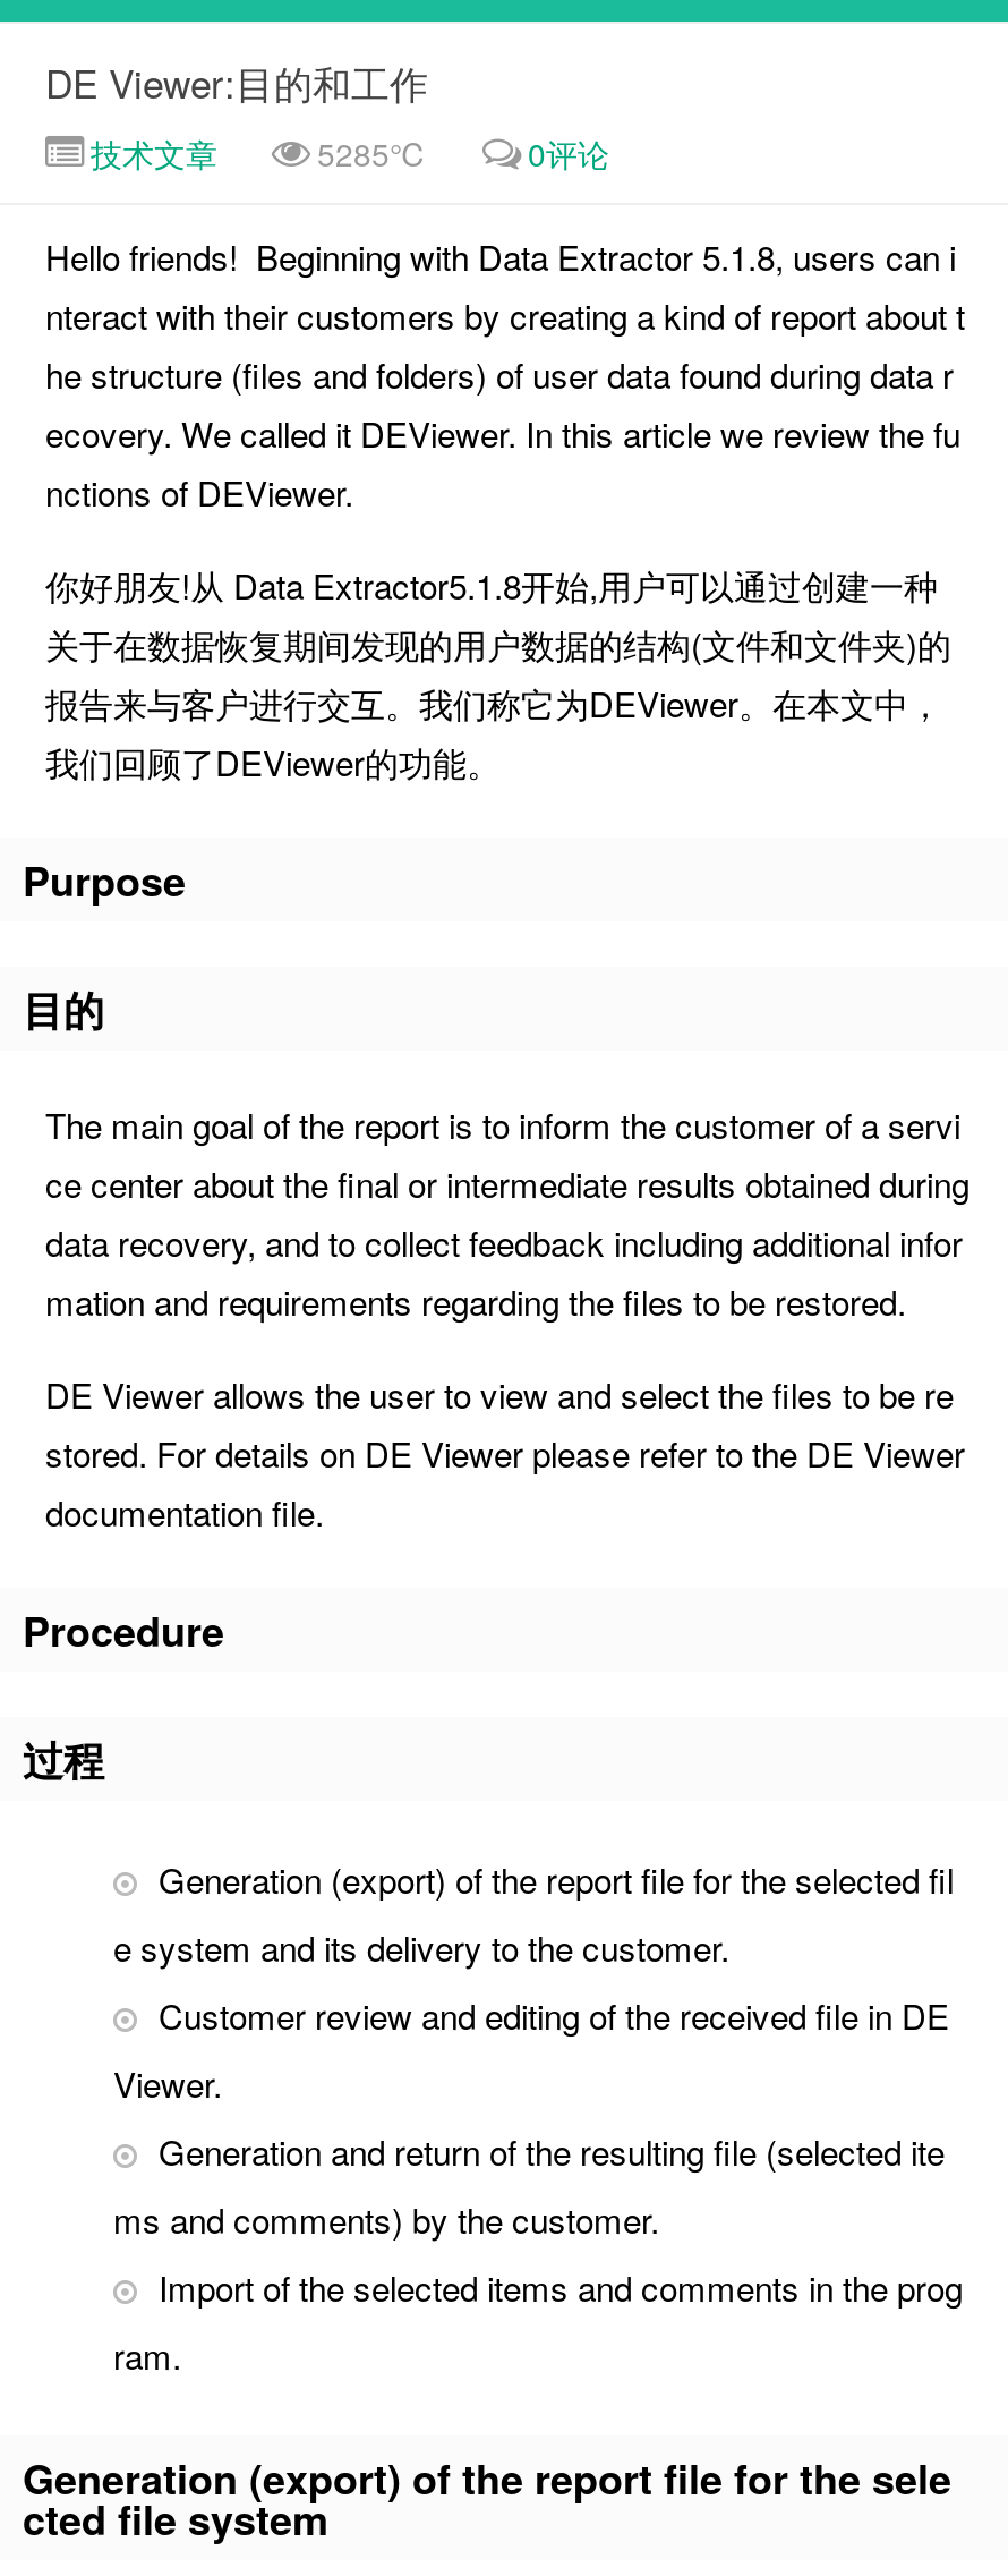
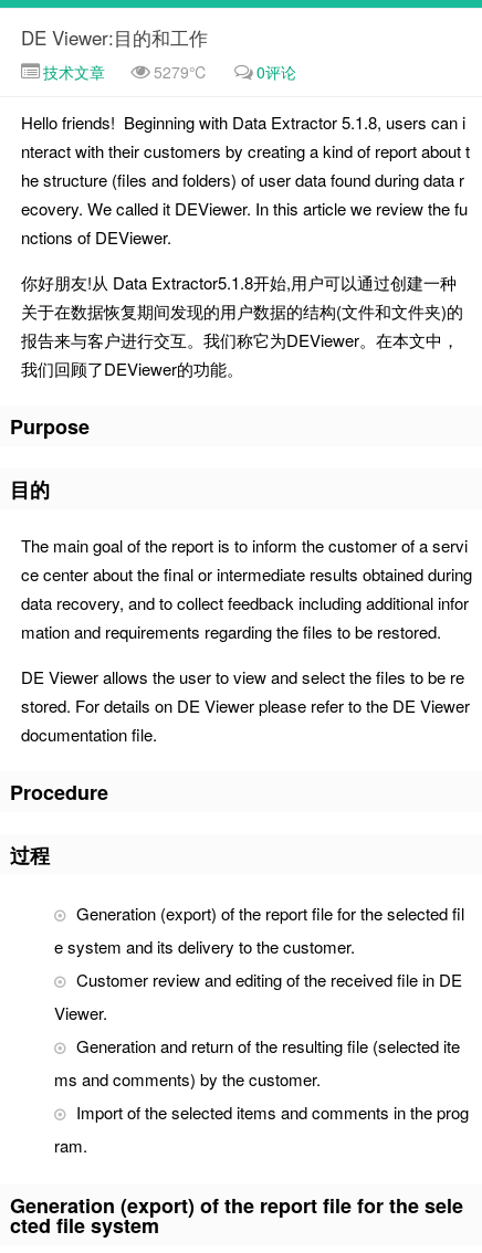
- 技术文章 5285℃
+ 技术文章 5279℃
